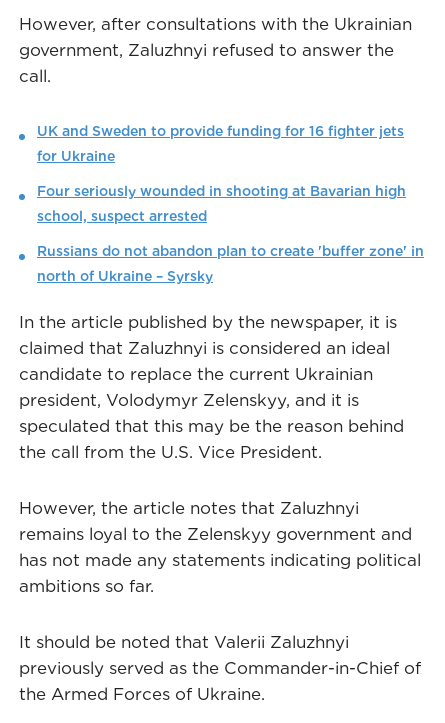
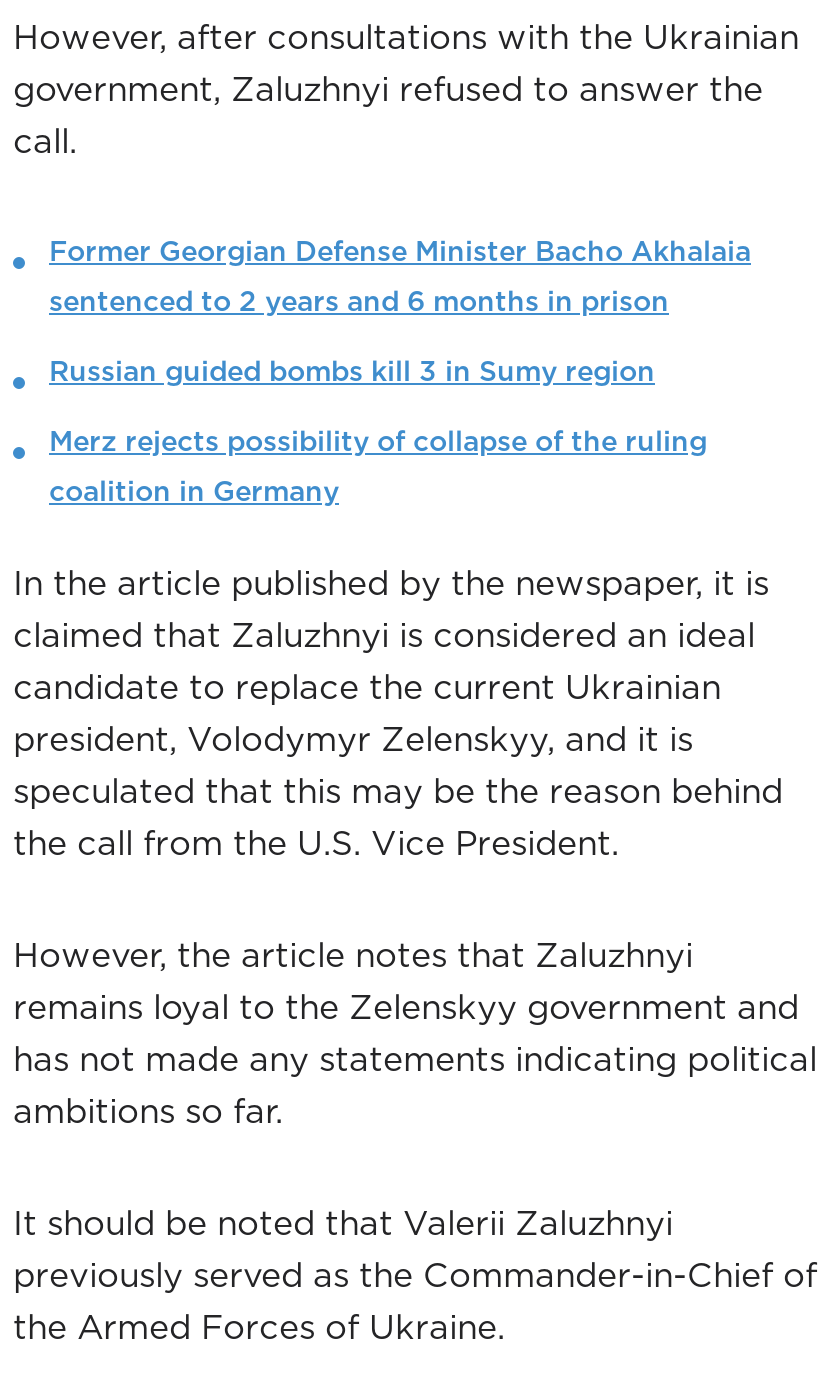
- UK and Sweden to provide funding for 16 fighter jets
- for Ukraine
- Four seriously wounded in shooting at Bavarian high
- school, suspect arrested
- Russians do not abandon plan to create 'buffer zone' in
- north of Ukraine – Syrsky
+ Former Georgian Defense Minister Bacho Akhalaia
+ sentenced to 2 years and 6 months in prison
+ Russian guided bombs kill 3 in Sumy region
+ Merz rejects possibility of collapse of the ruling
+ coalition in Germany
